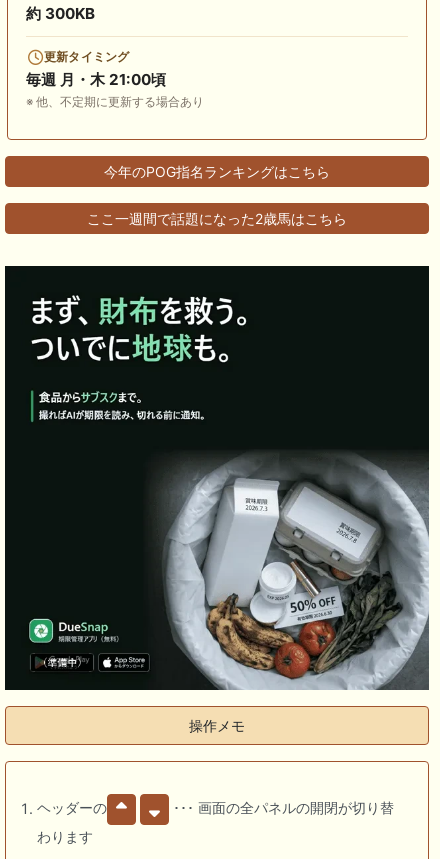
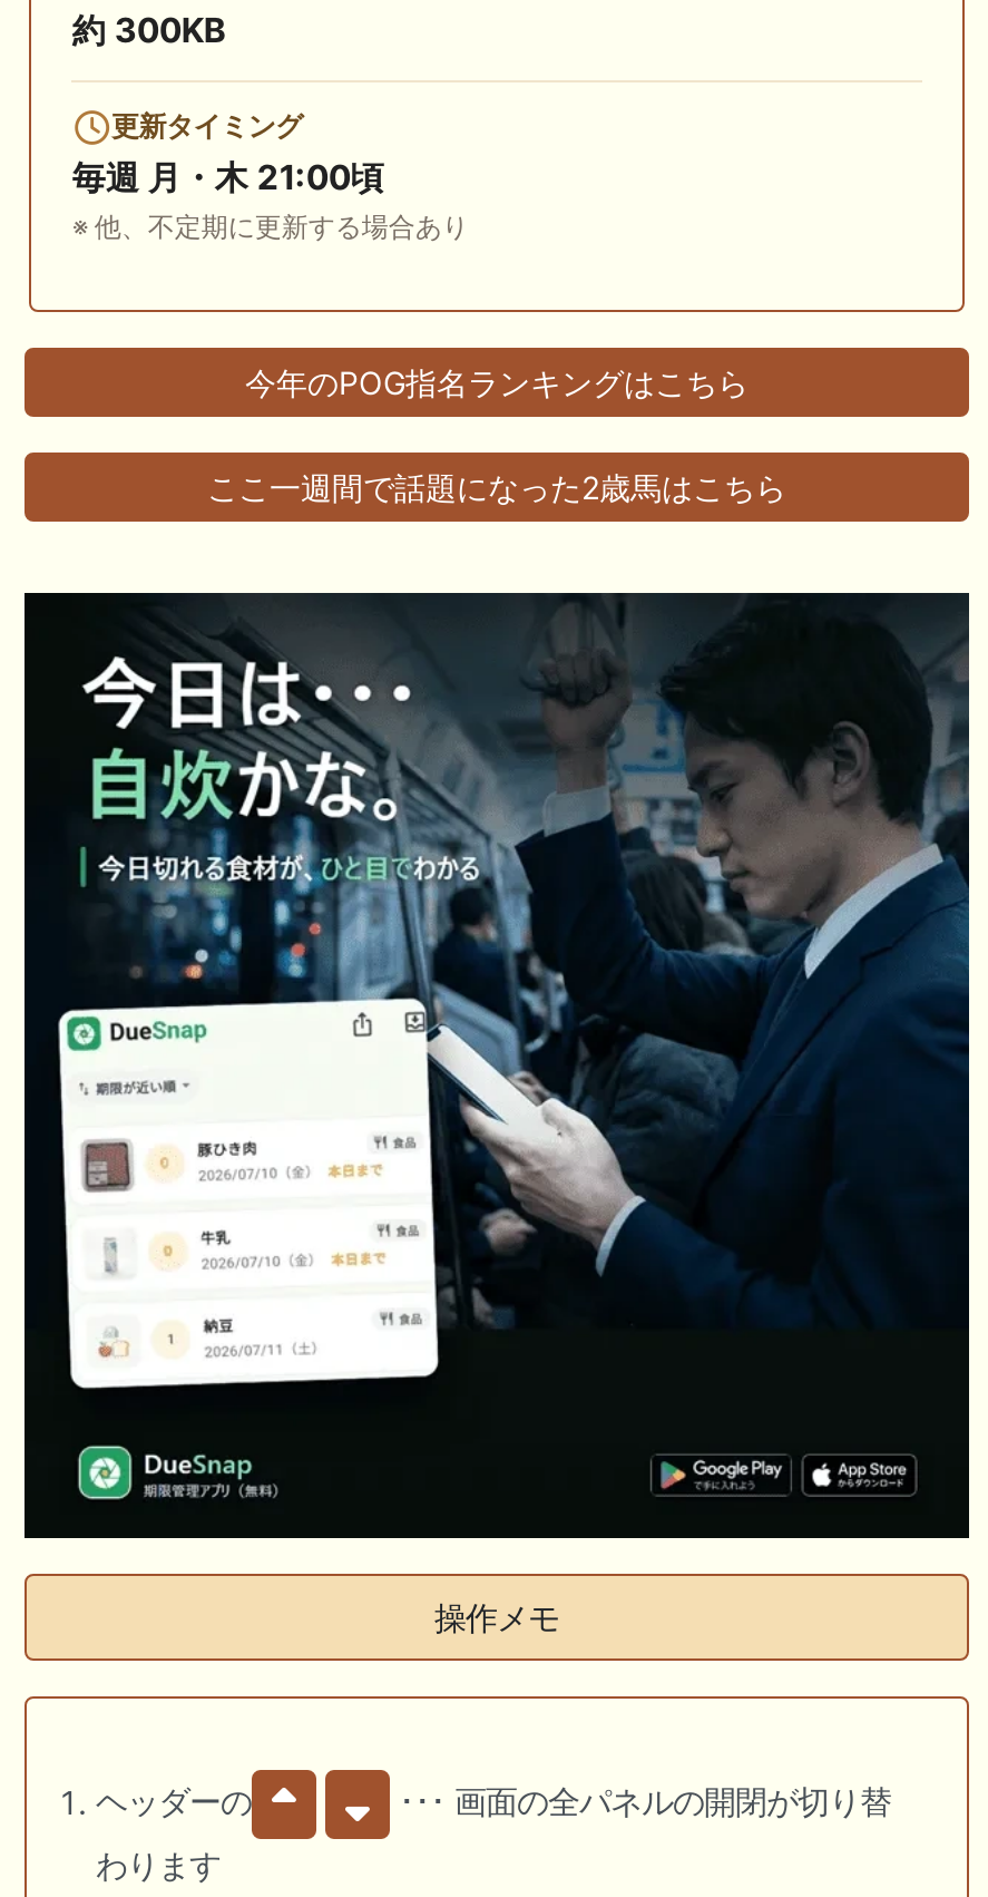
- [image]
+ [image]
